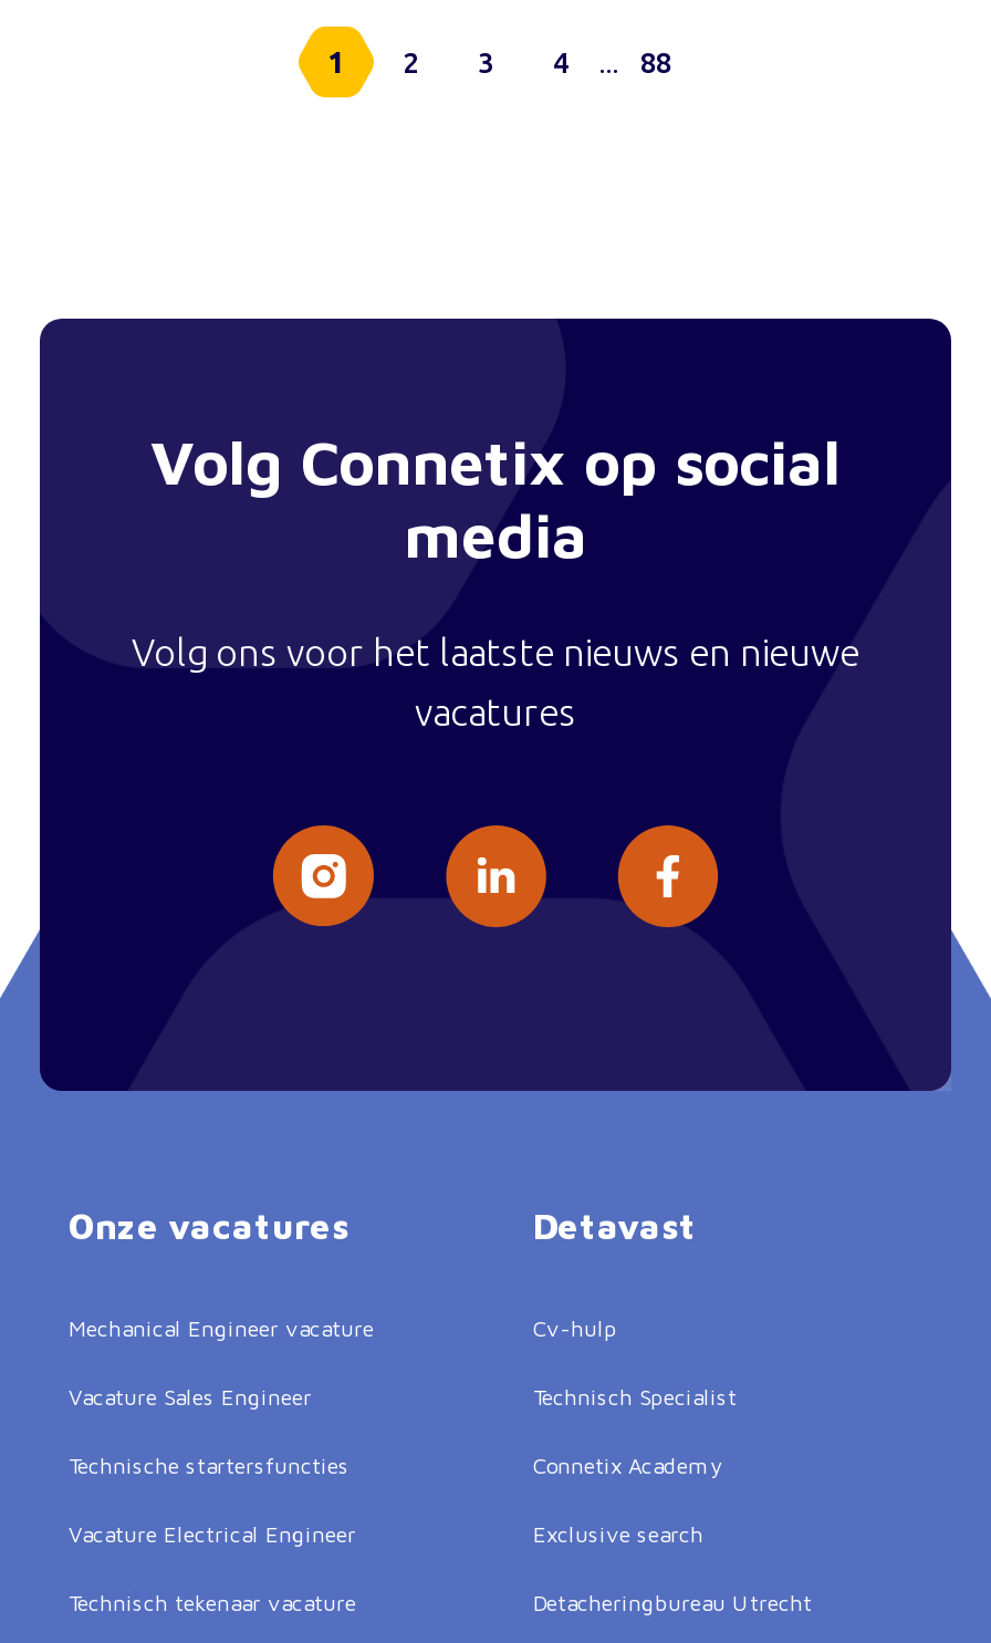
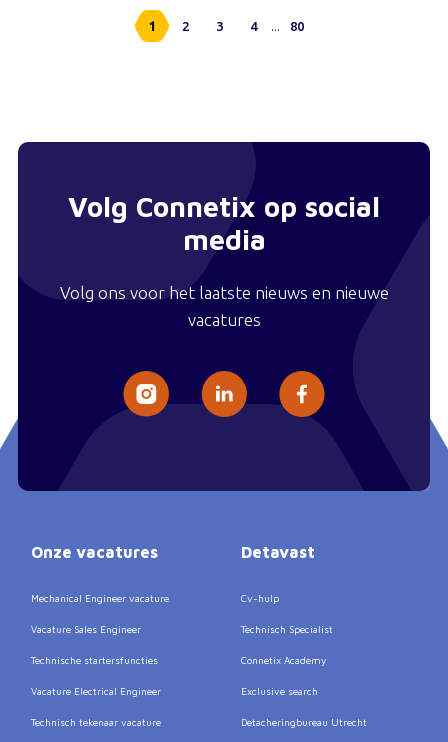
- 88
+ 80
